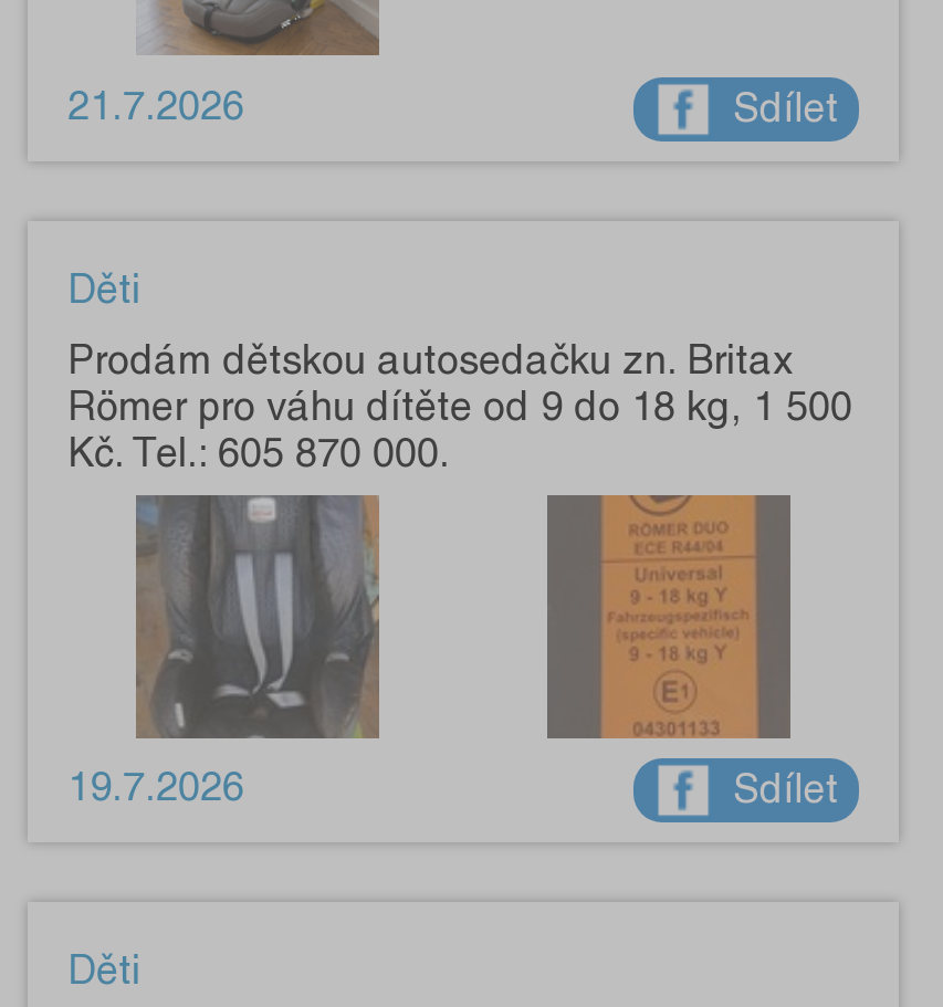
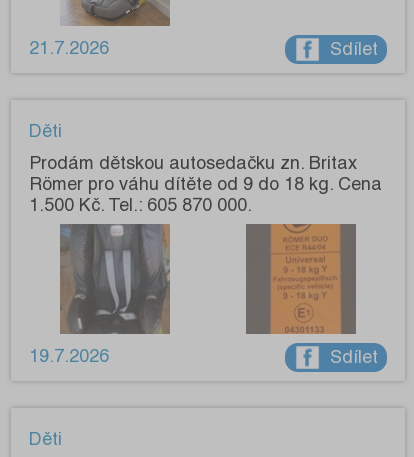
- Römer pro váhu dítěte od 9 do 18 kg, 1 500
- Kč. Tel.: 605 870 000.
+ Römer pro váhu dítěte od 9 do 18 kg. Cena
+ 1.500 Kč. Tel.: 605 870 000.
